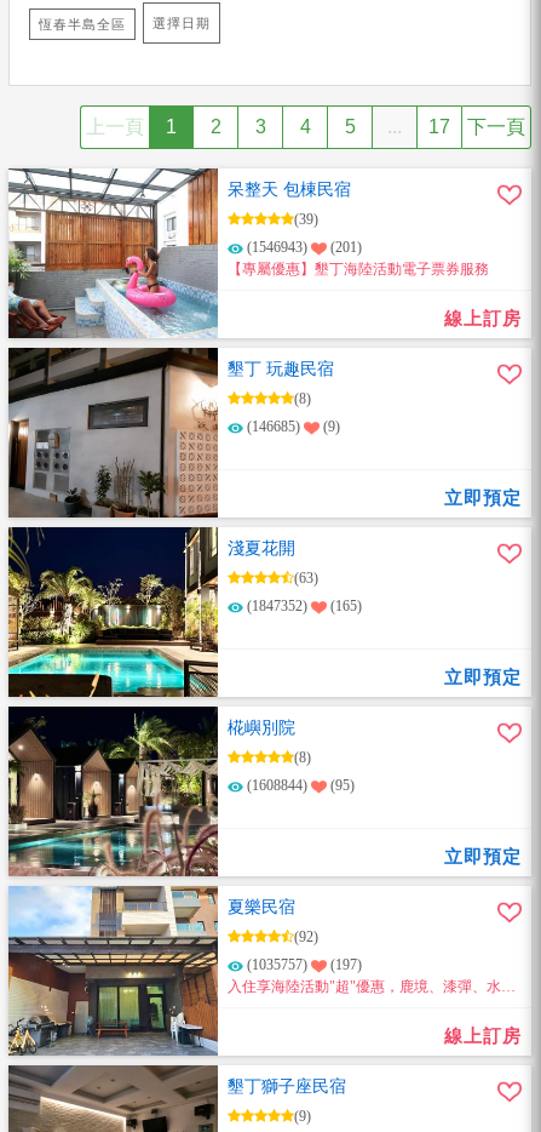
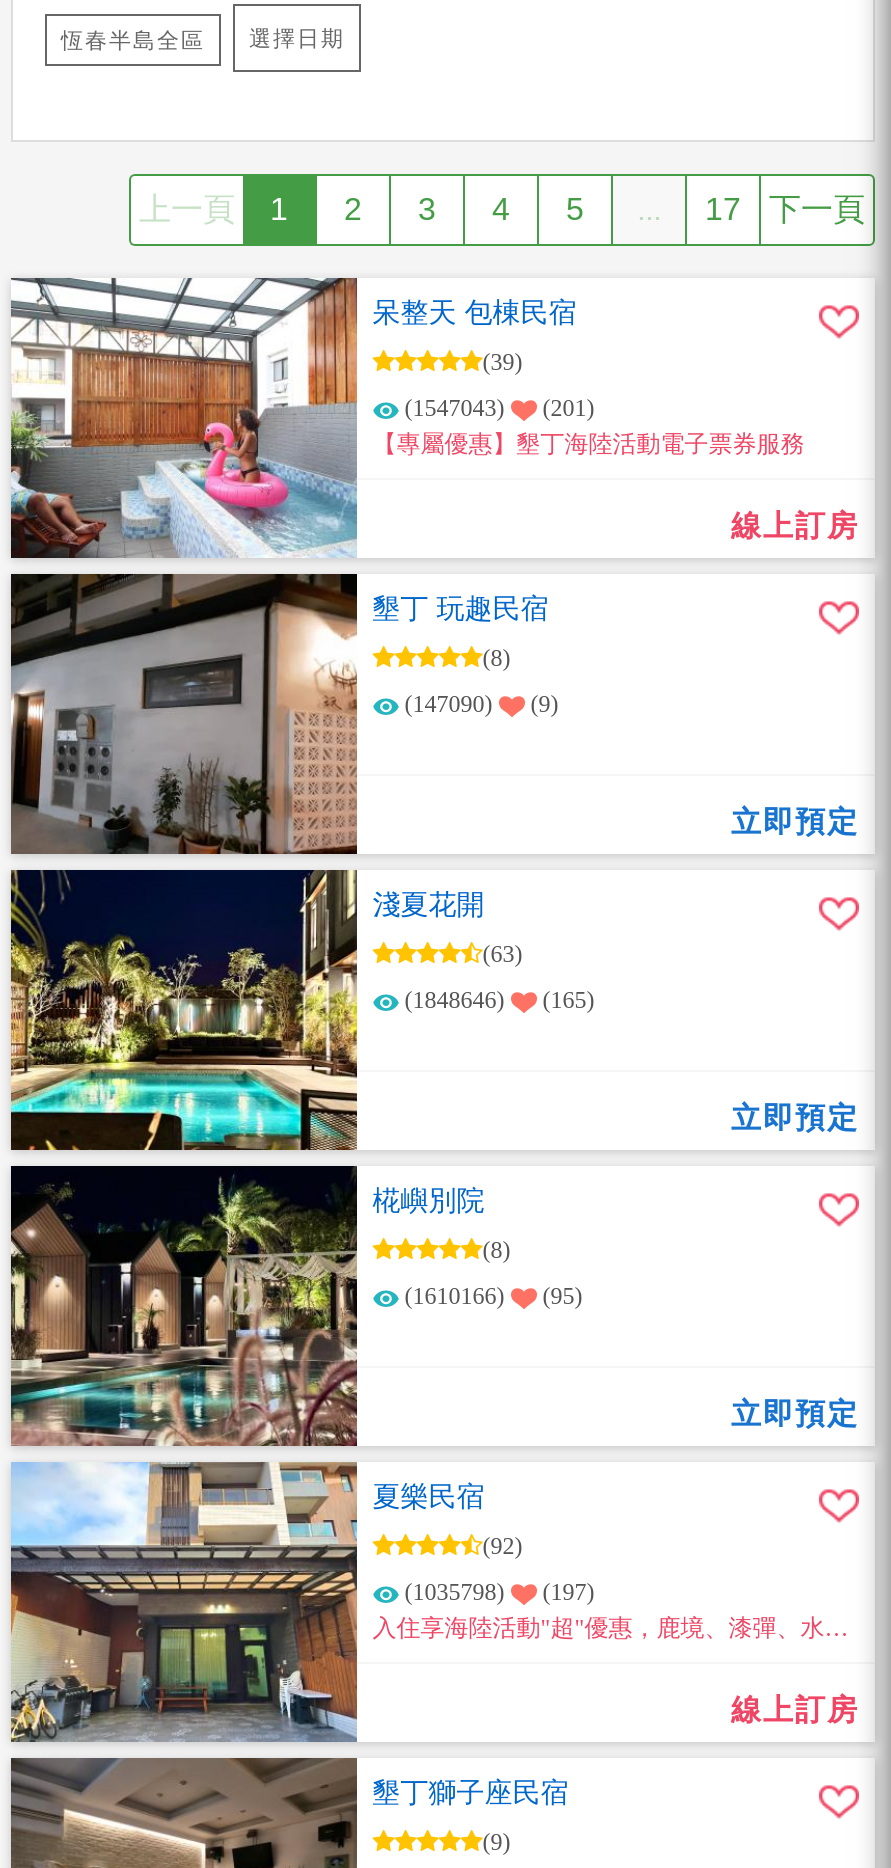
- (1546943) (201)
+ (1547043) (201)

- (146685) (9)
+ (147090) (9)

- (1847352) (165)
+ (1848646) (165)

- (1608844) (95)
+ (1610166) (95)

- (1035757) (197)
+ (1035798) (197)
